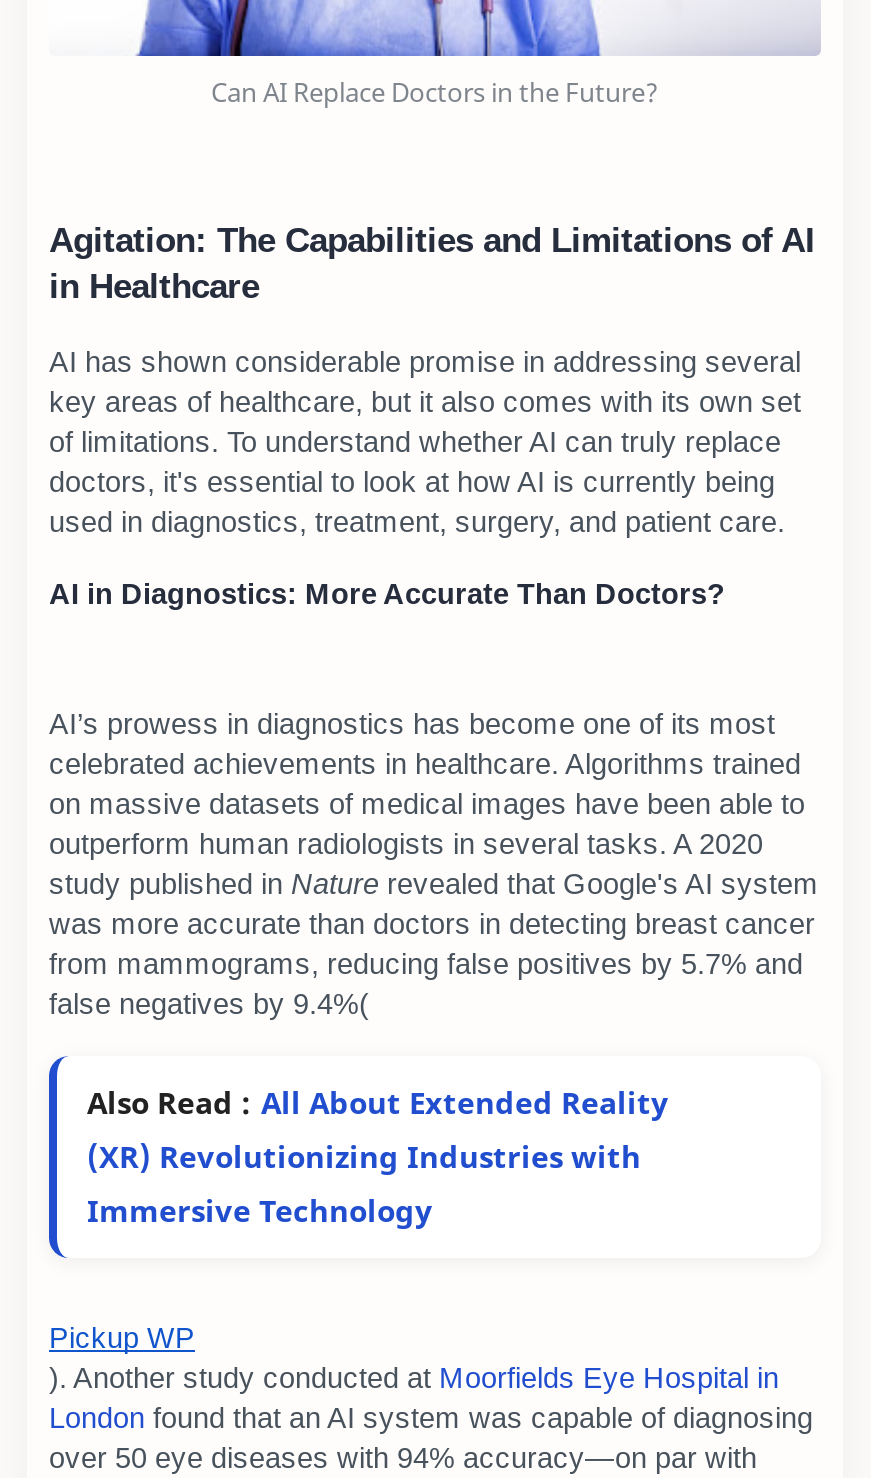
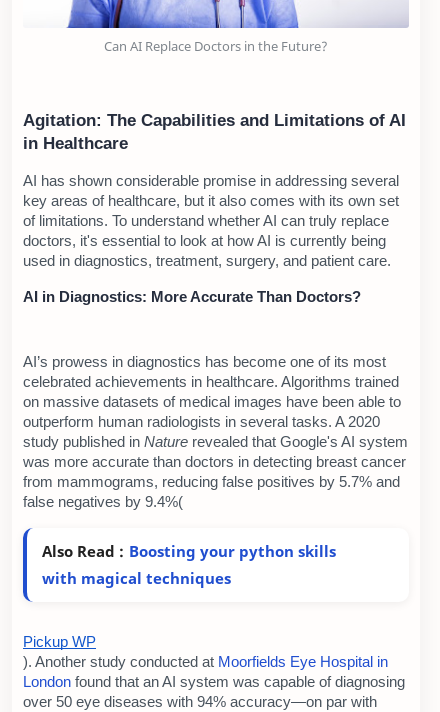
- Also Read : All About Extended Reality
- (XR) Revolutionizing Industries with
- Immersive Technology
+ Also Read : Boosting your python skills
+ with magical techniques
